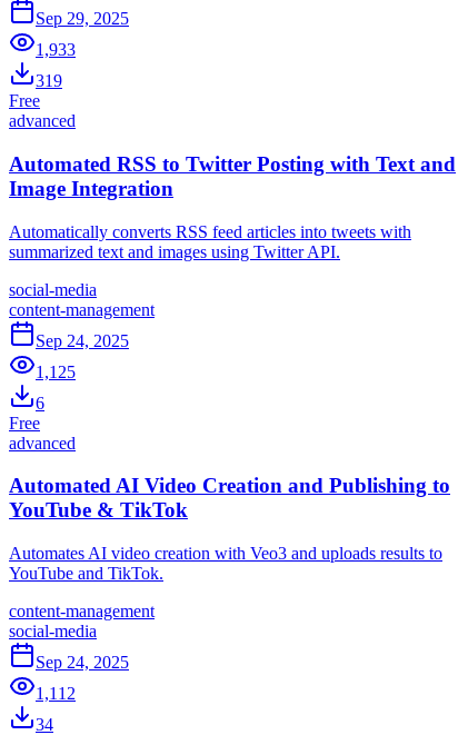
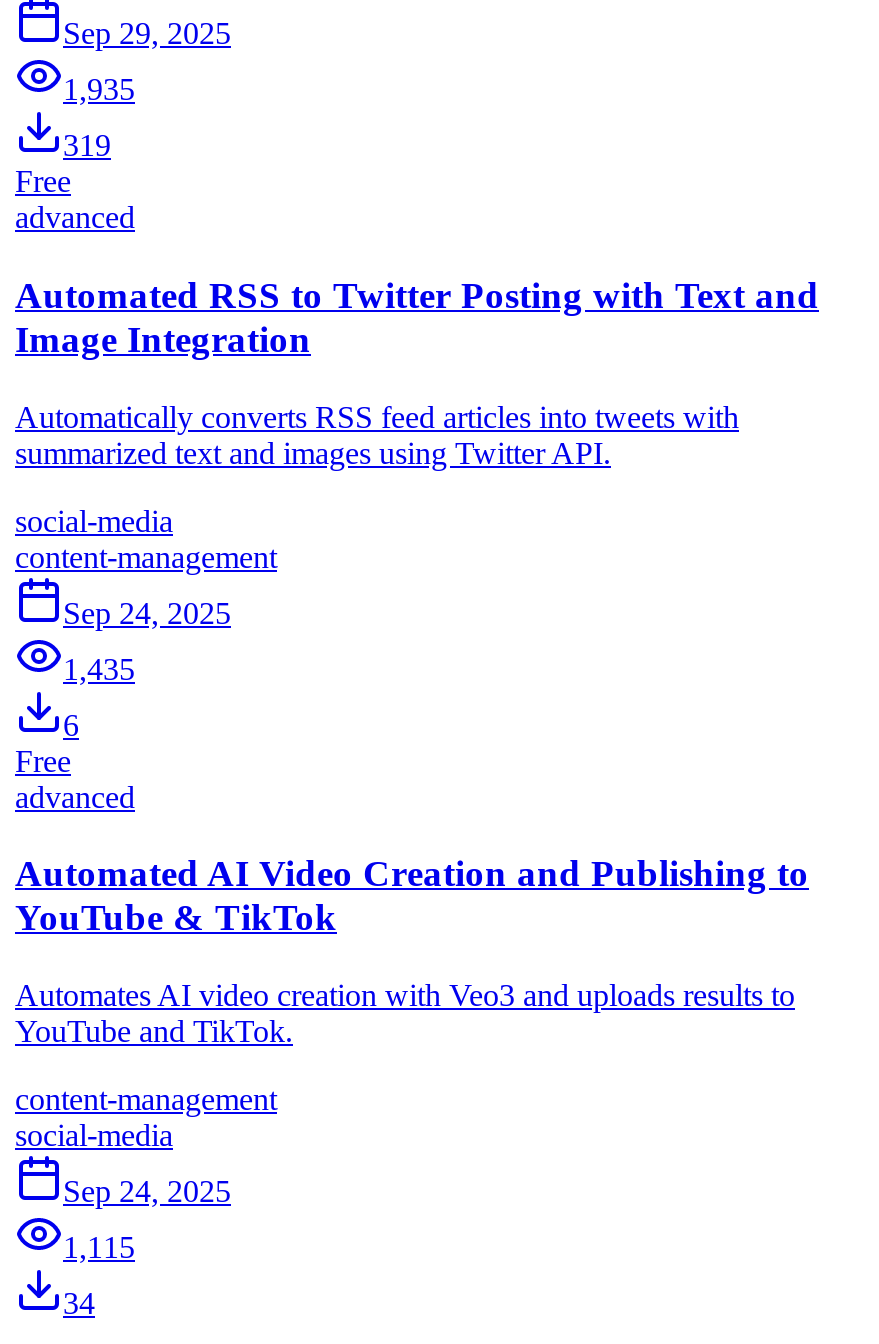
- 1,933
+ 1,935

- 1,125
+ 1,435

- 1,112
+ 1,115
